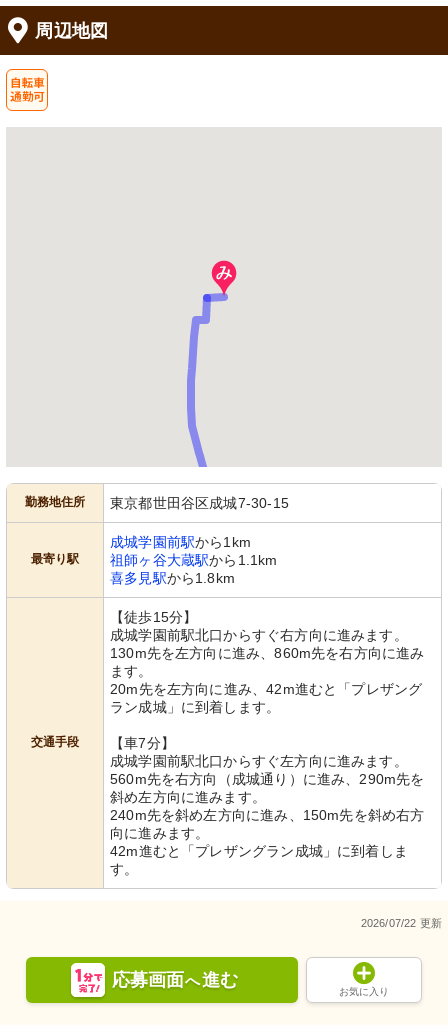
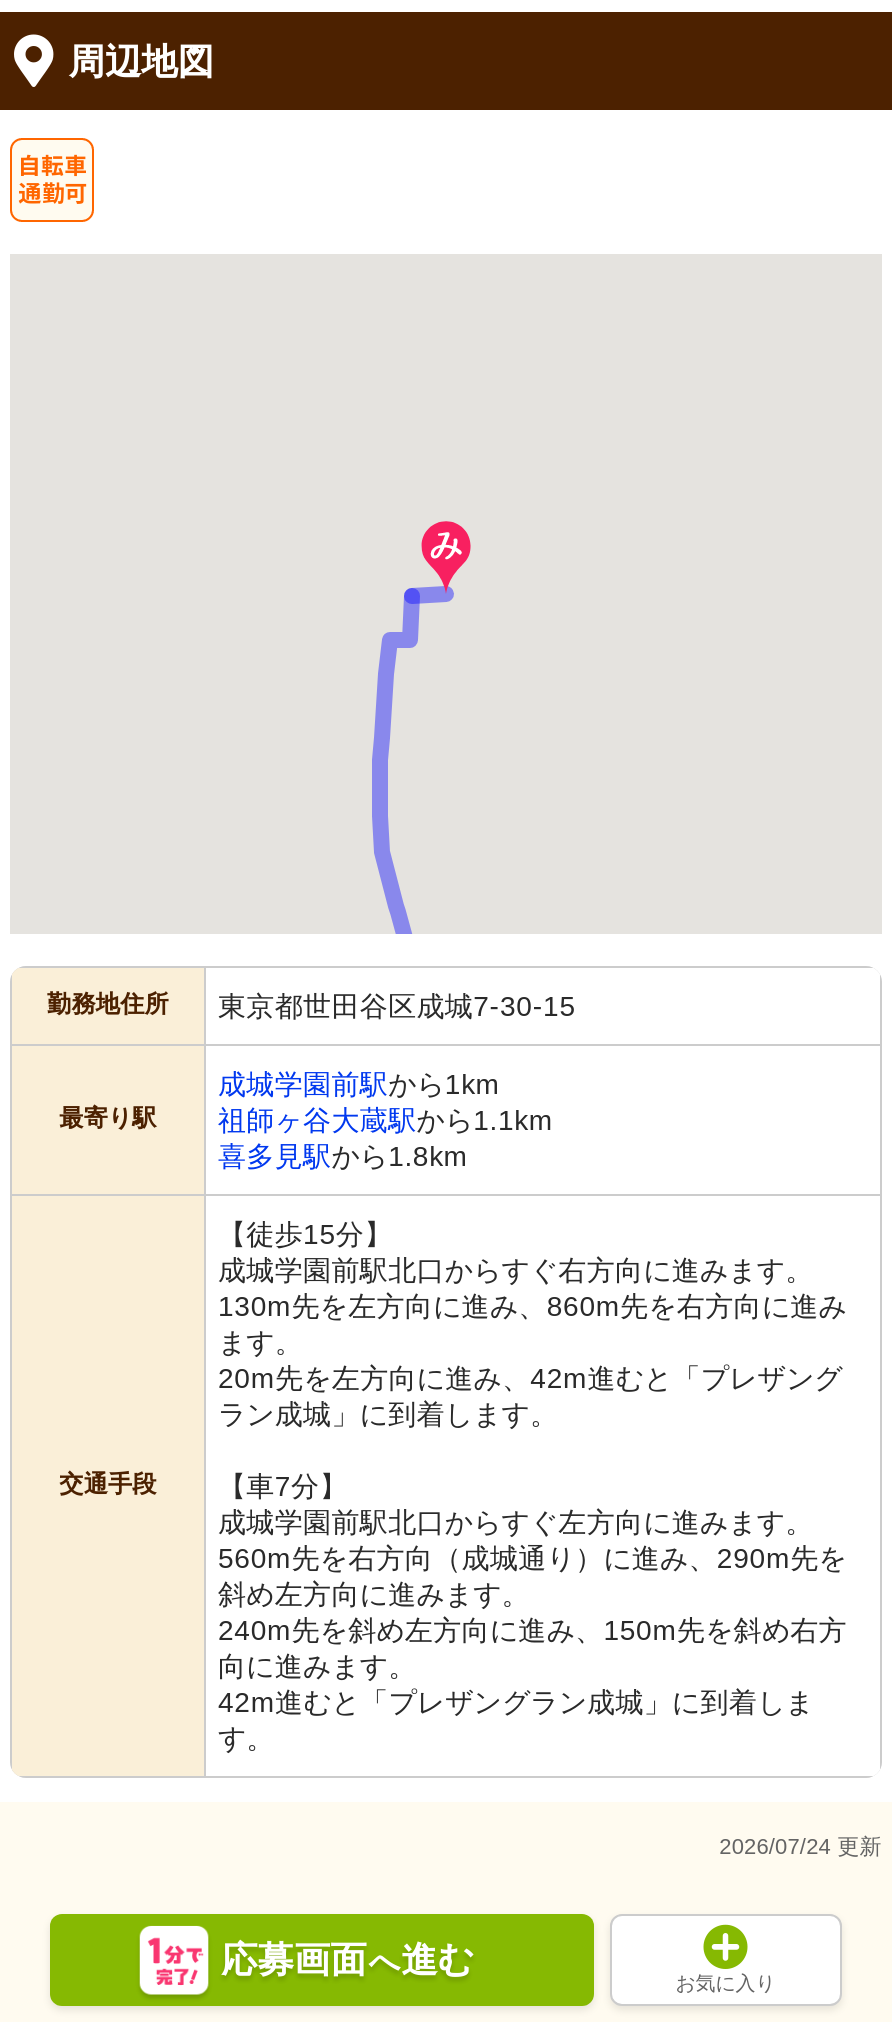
- 2026/07/22 更新
+ 2026/07/24 更新
